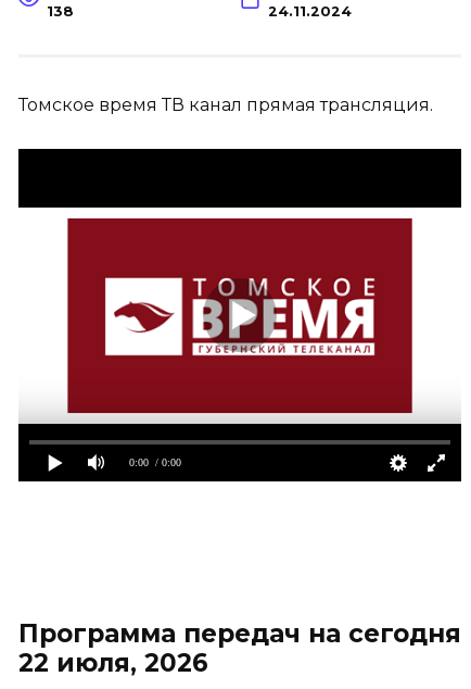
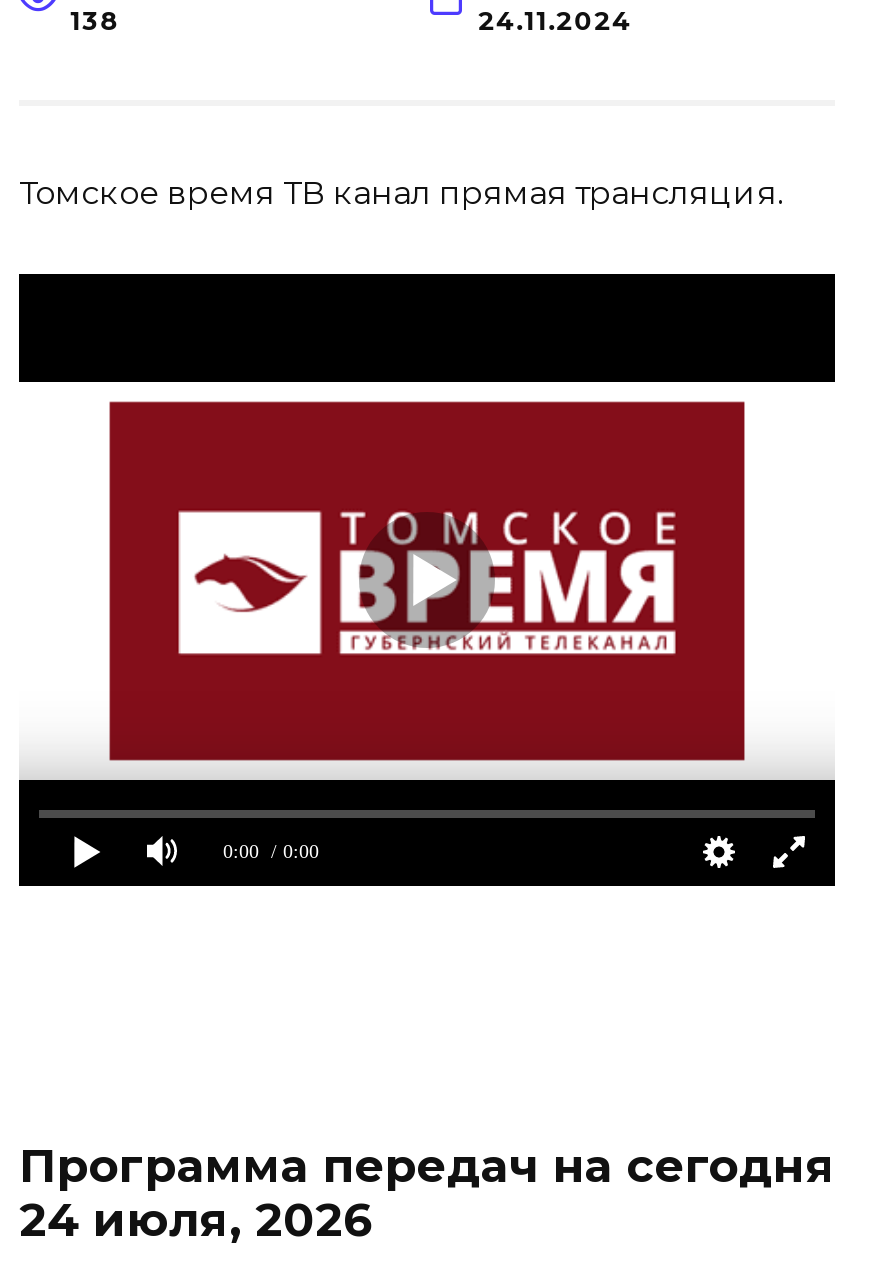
- 22 июля, 2026
+ 24 июля, 2026
